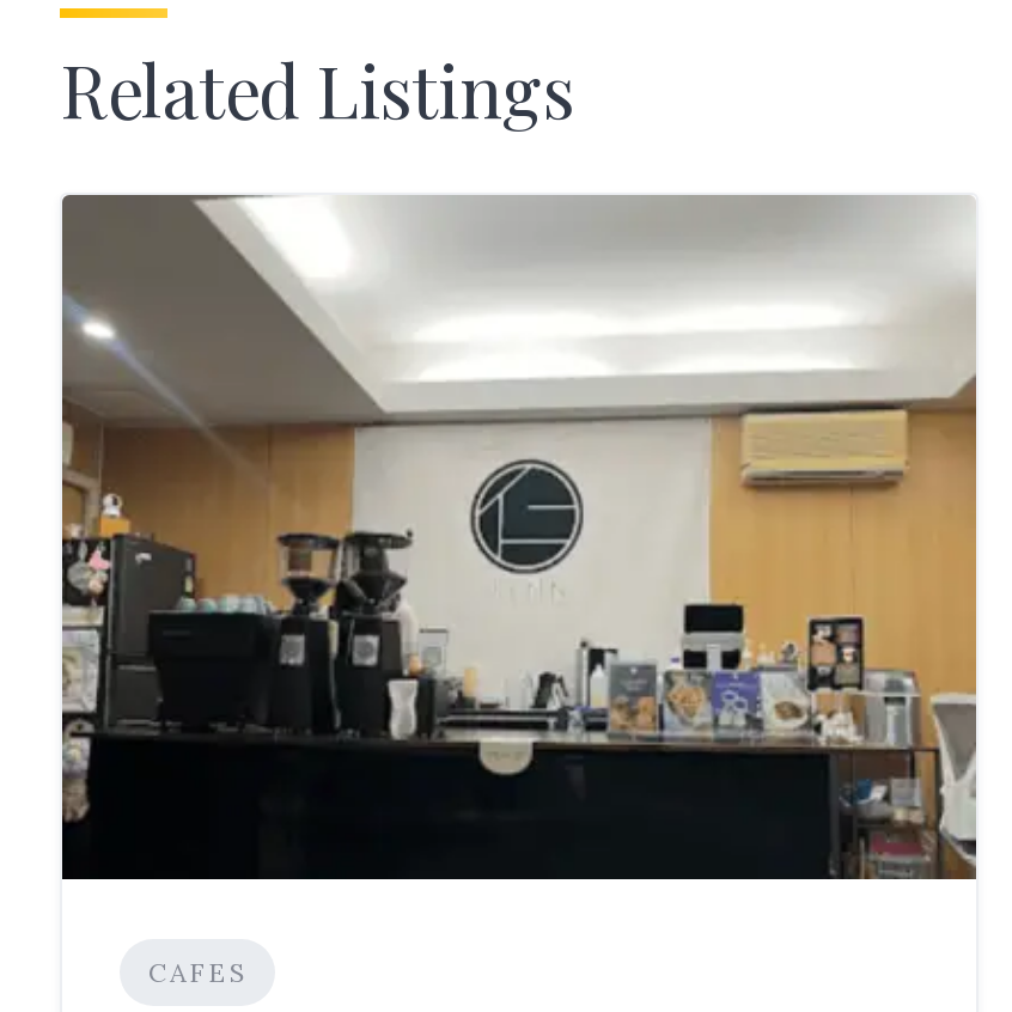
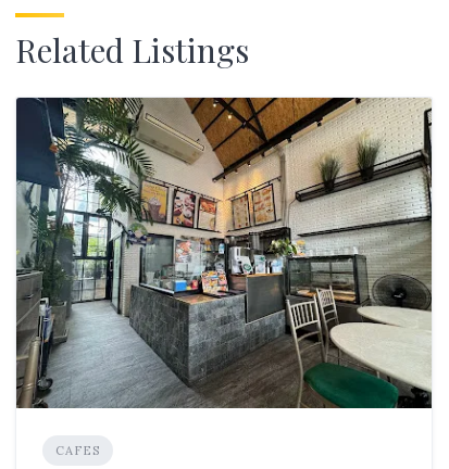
- [image]
+ [image]
